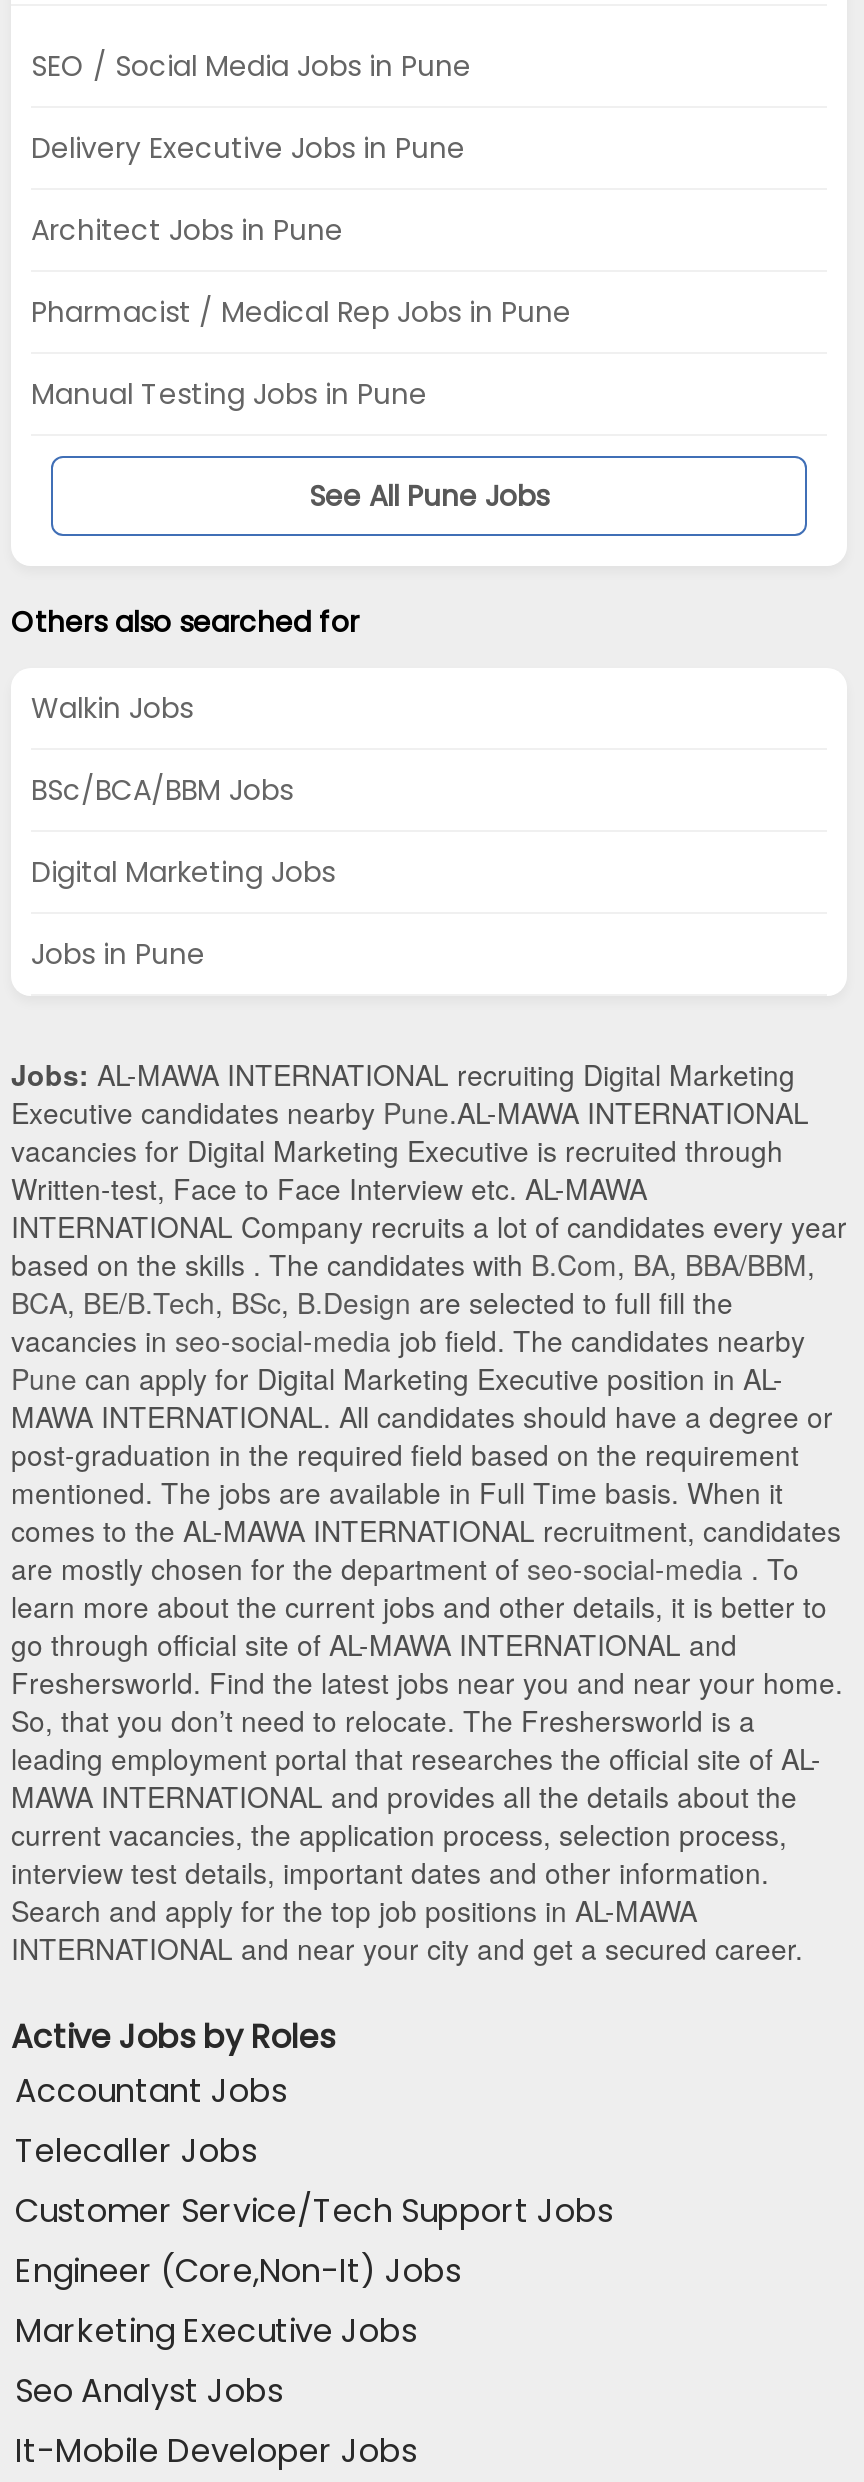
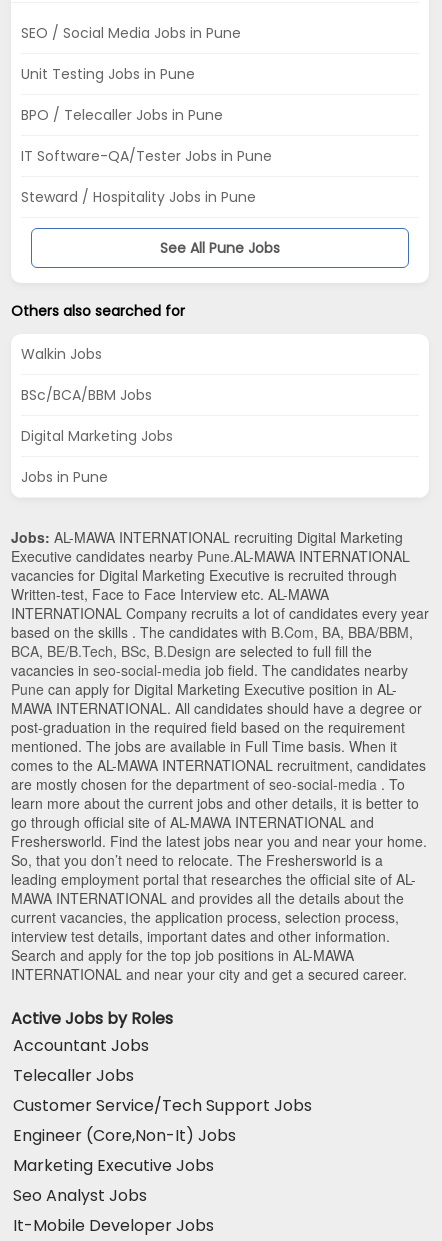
- Delivery Executive Jobs in Pune
+ Unit Testing Jobs in Pune

- Architect Jobs in Pune
+ BPO / Telecaller Jobs in Pune

- Pharmacist / Medical Rep Jobs in Pune
+ IT Software-QA/Tester Jobs in Pune

- Manual Testing Jobs in Pune
+ Steward / Hospitality Jobs in Pune
